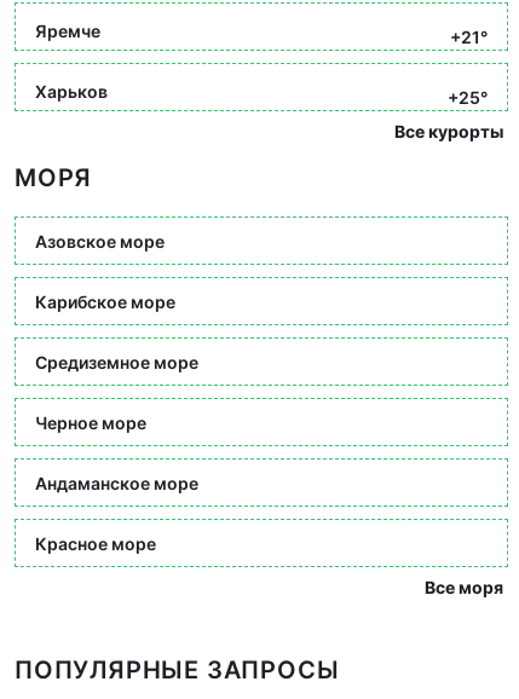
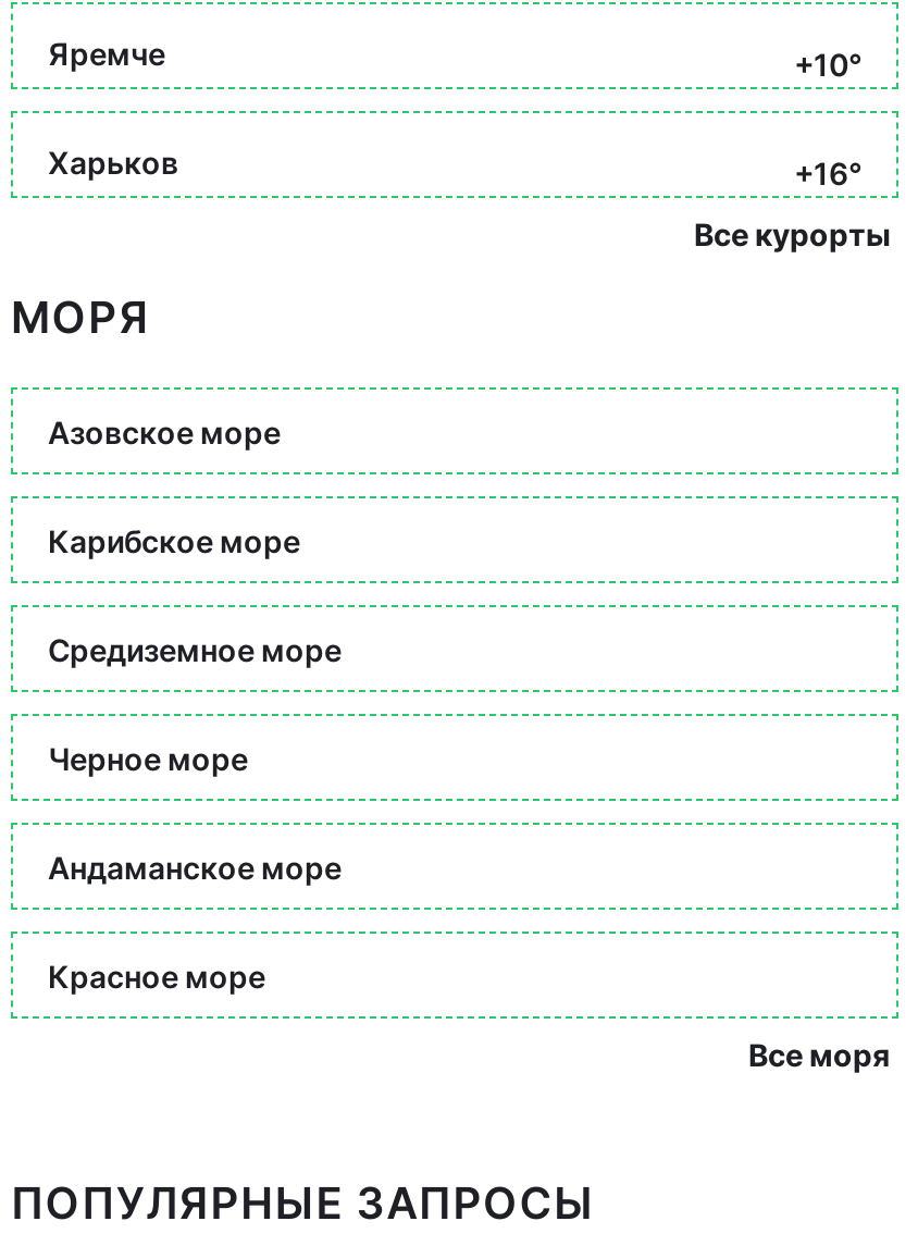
- +21°
+ +10°

- +25°
+ +16°
